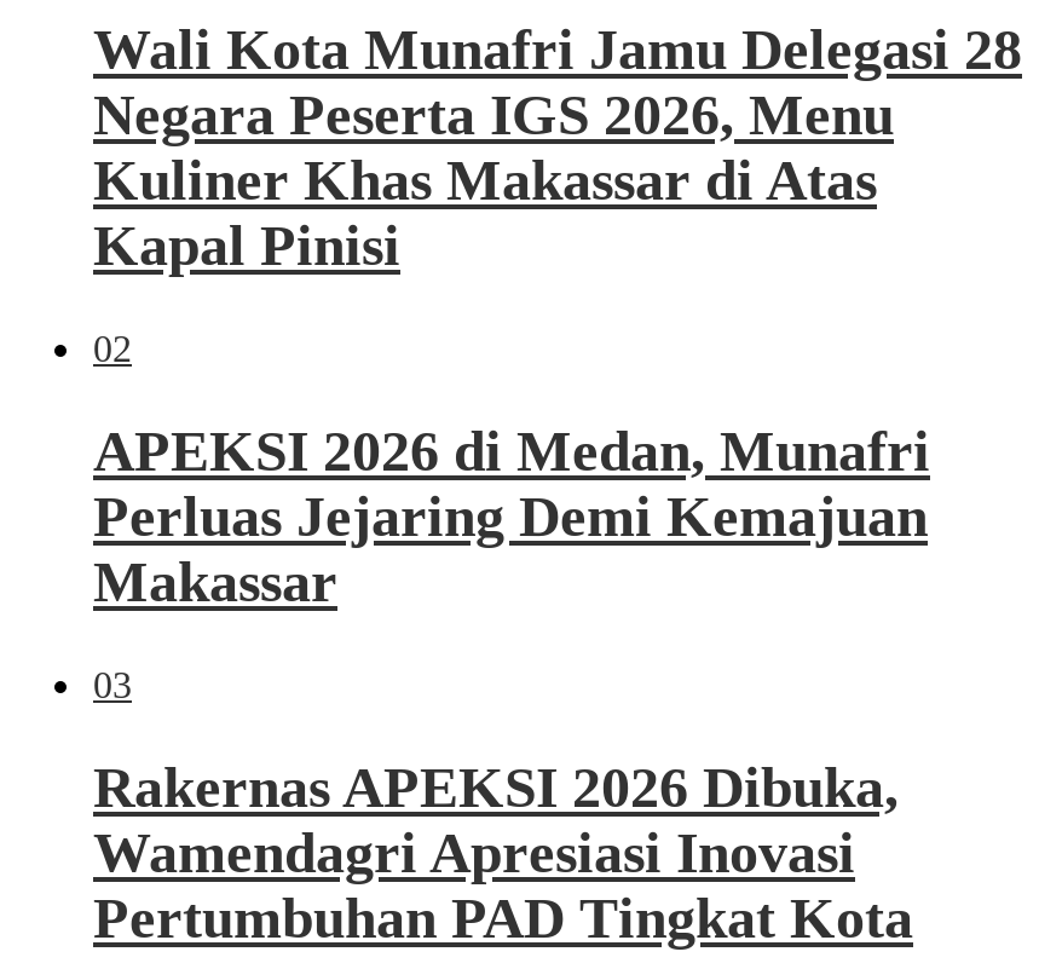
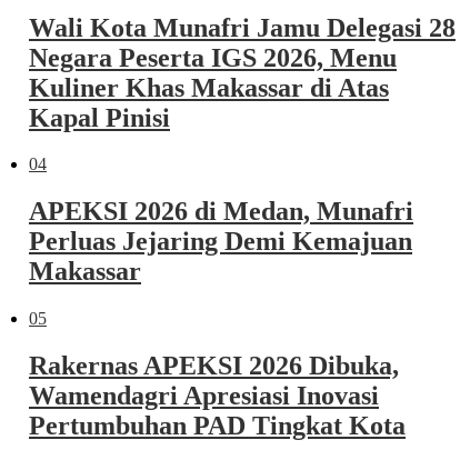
- 02
+ 04

- 03
+ 05
